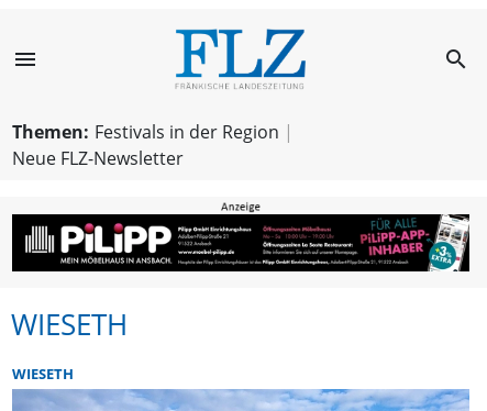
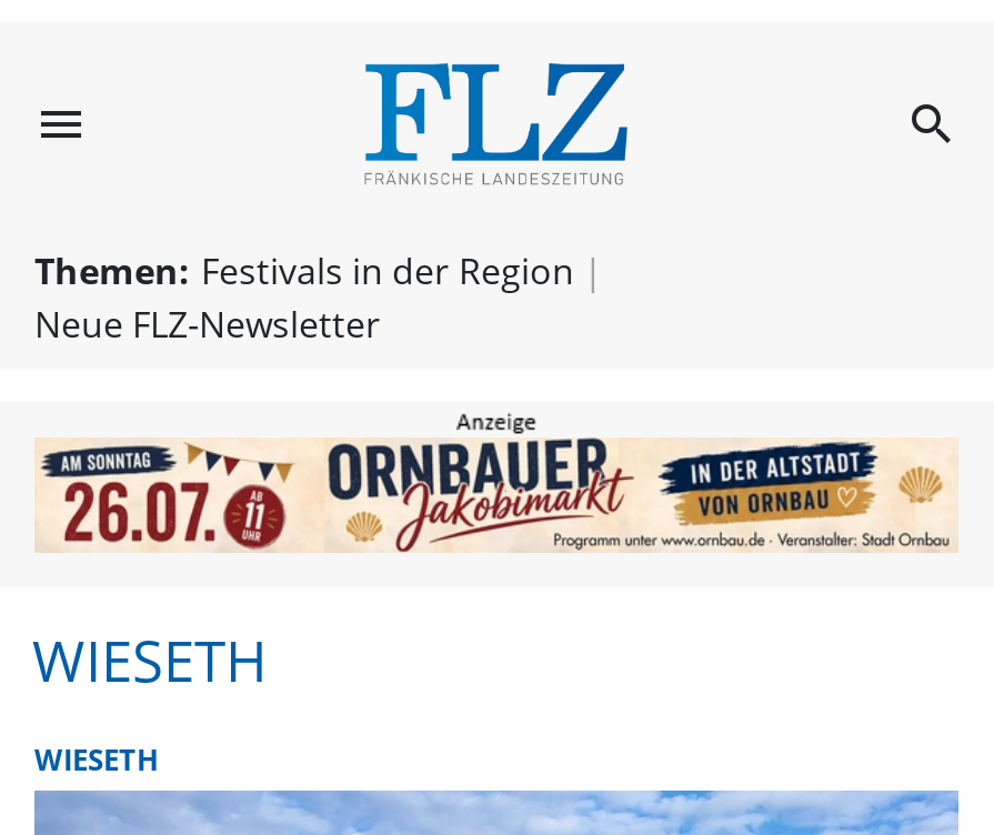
- [image]
+ [image]
